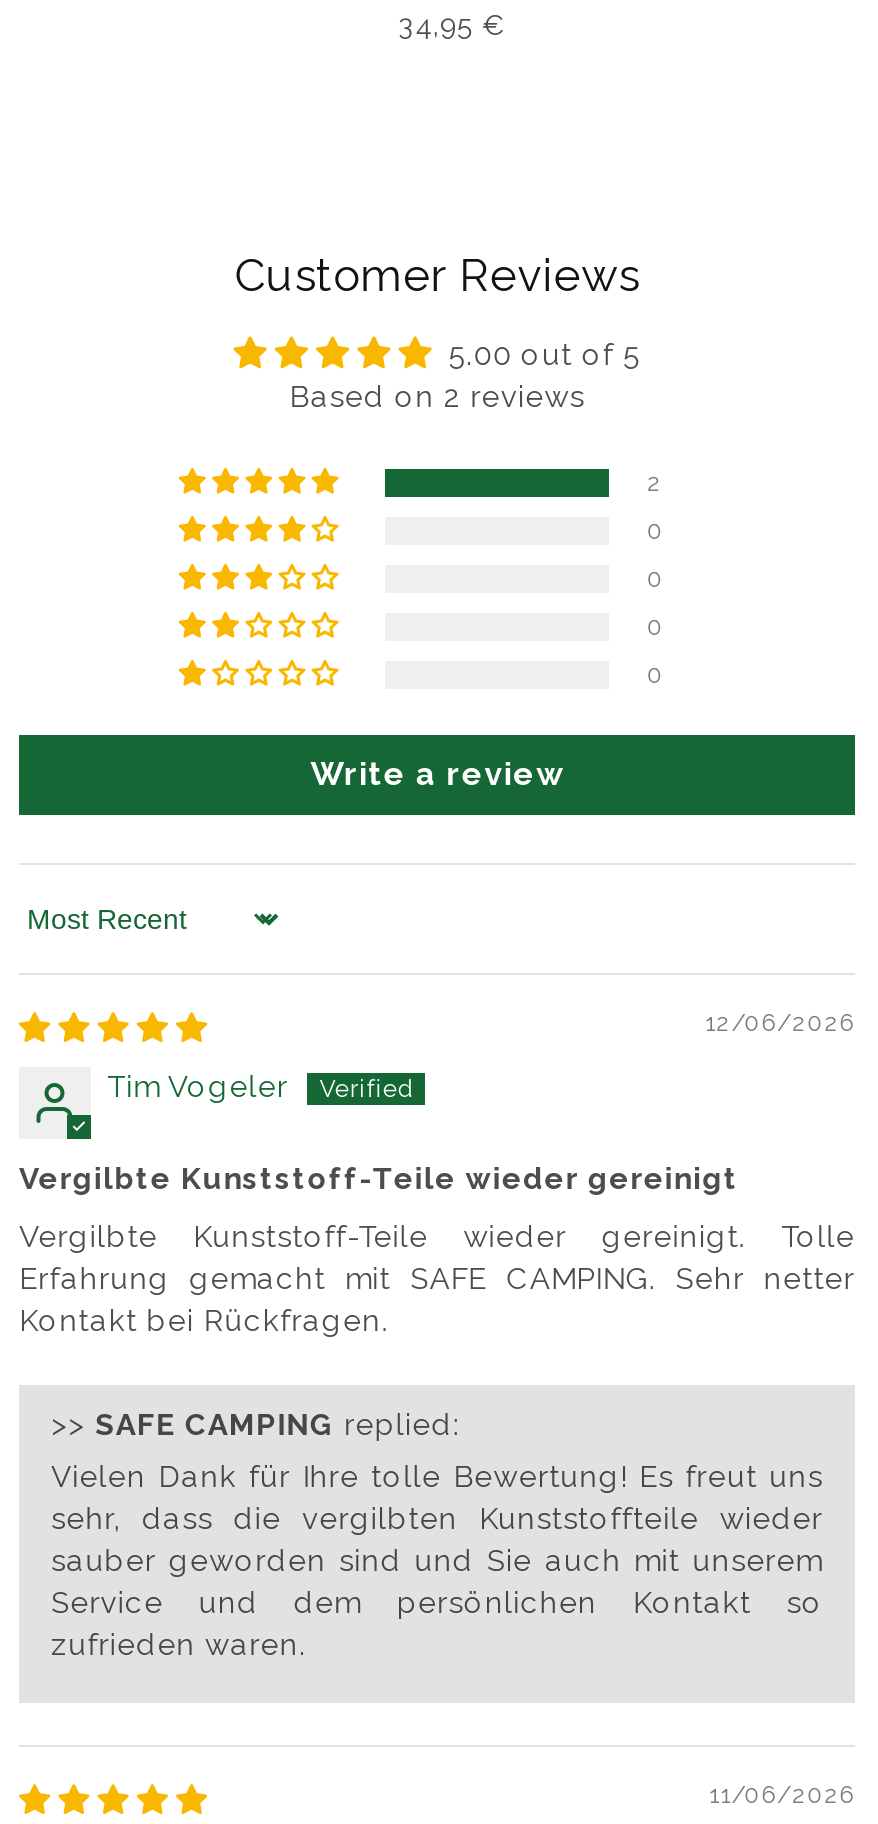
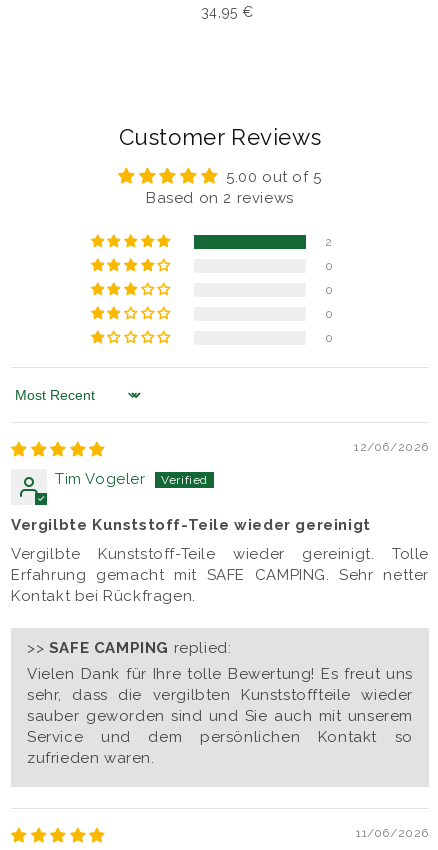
- Write a review
